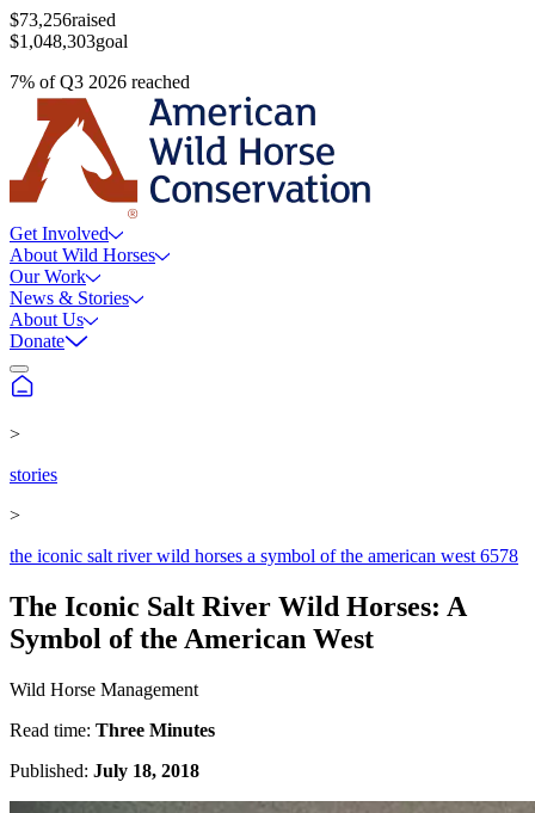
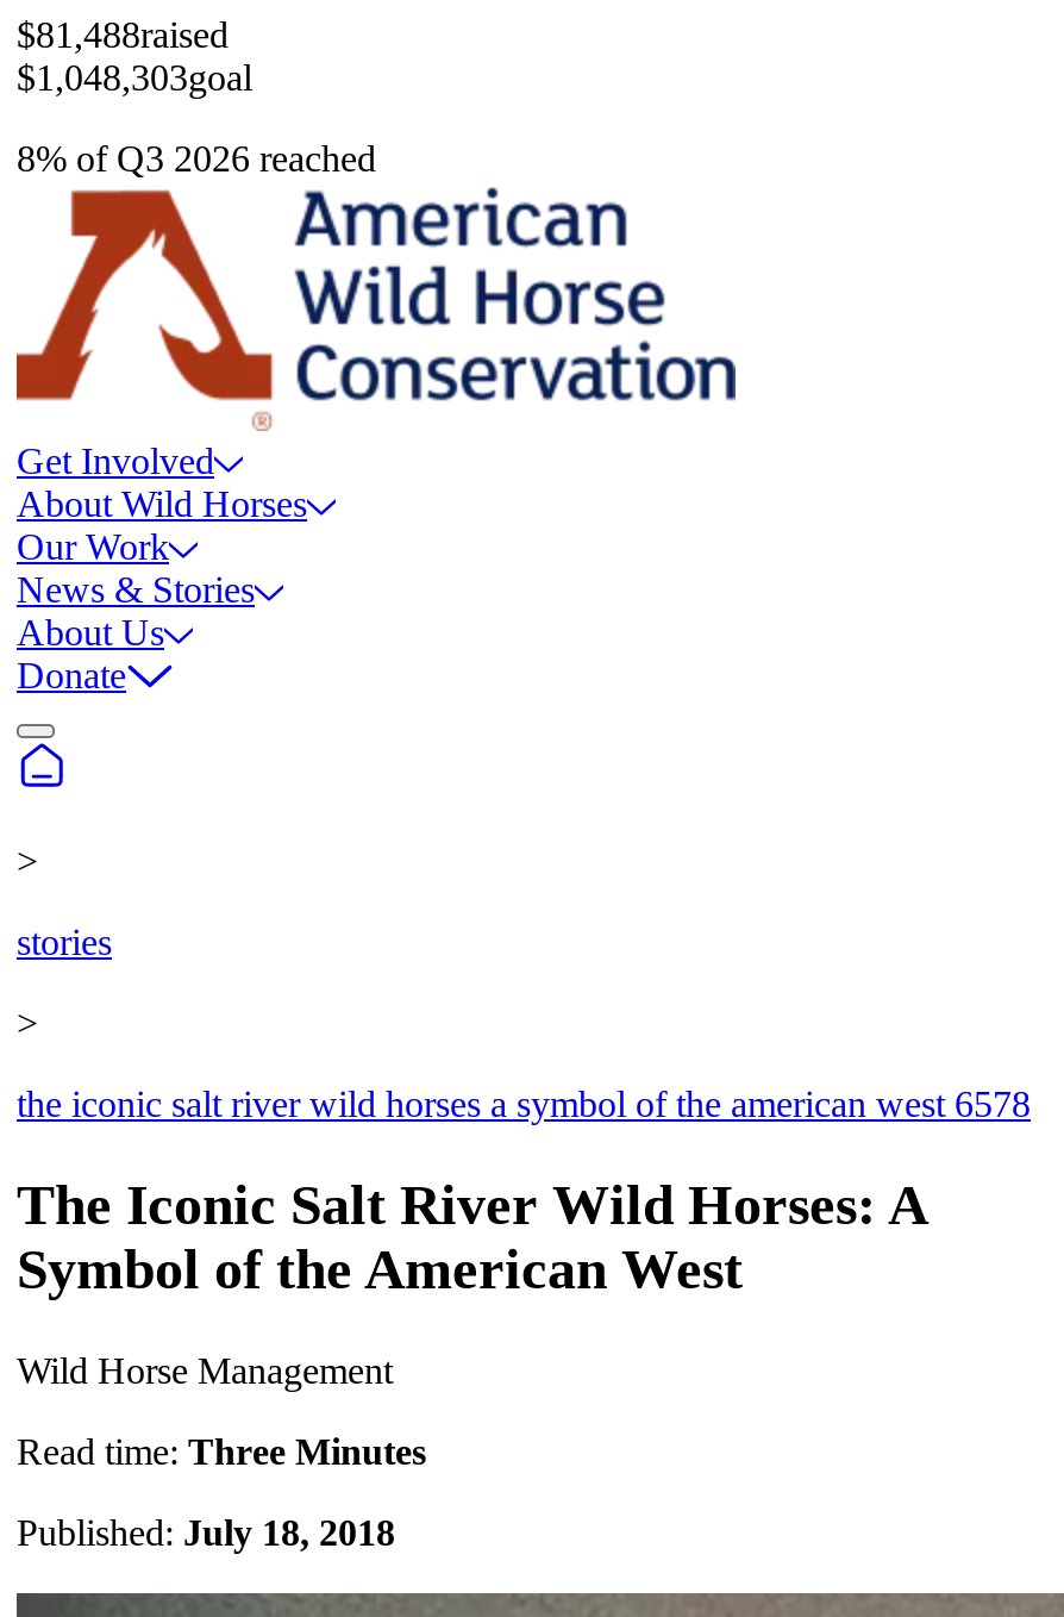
- $73,256raised
+ $81,488raised

- 7% of Q3 2026 reached
+ 8% of Q3 2026 reached
